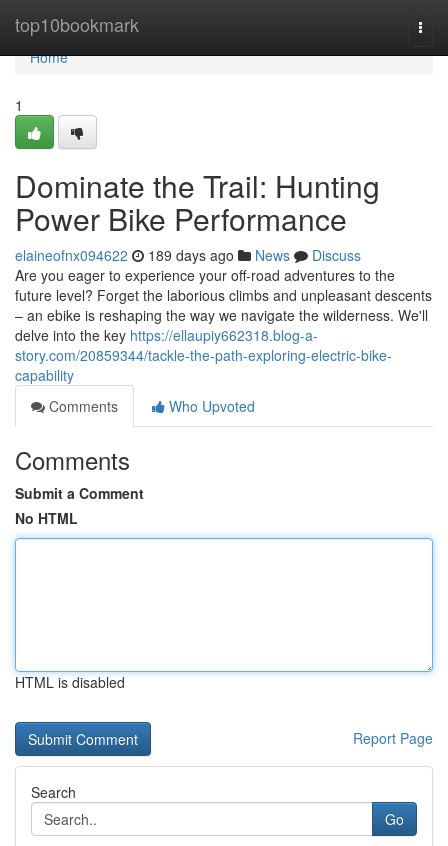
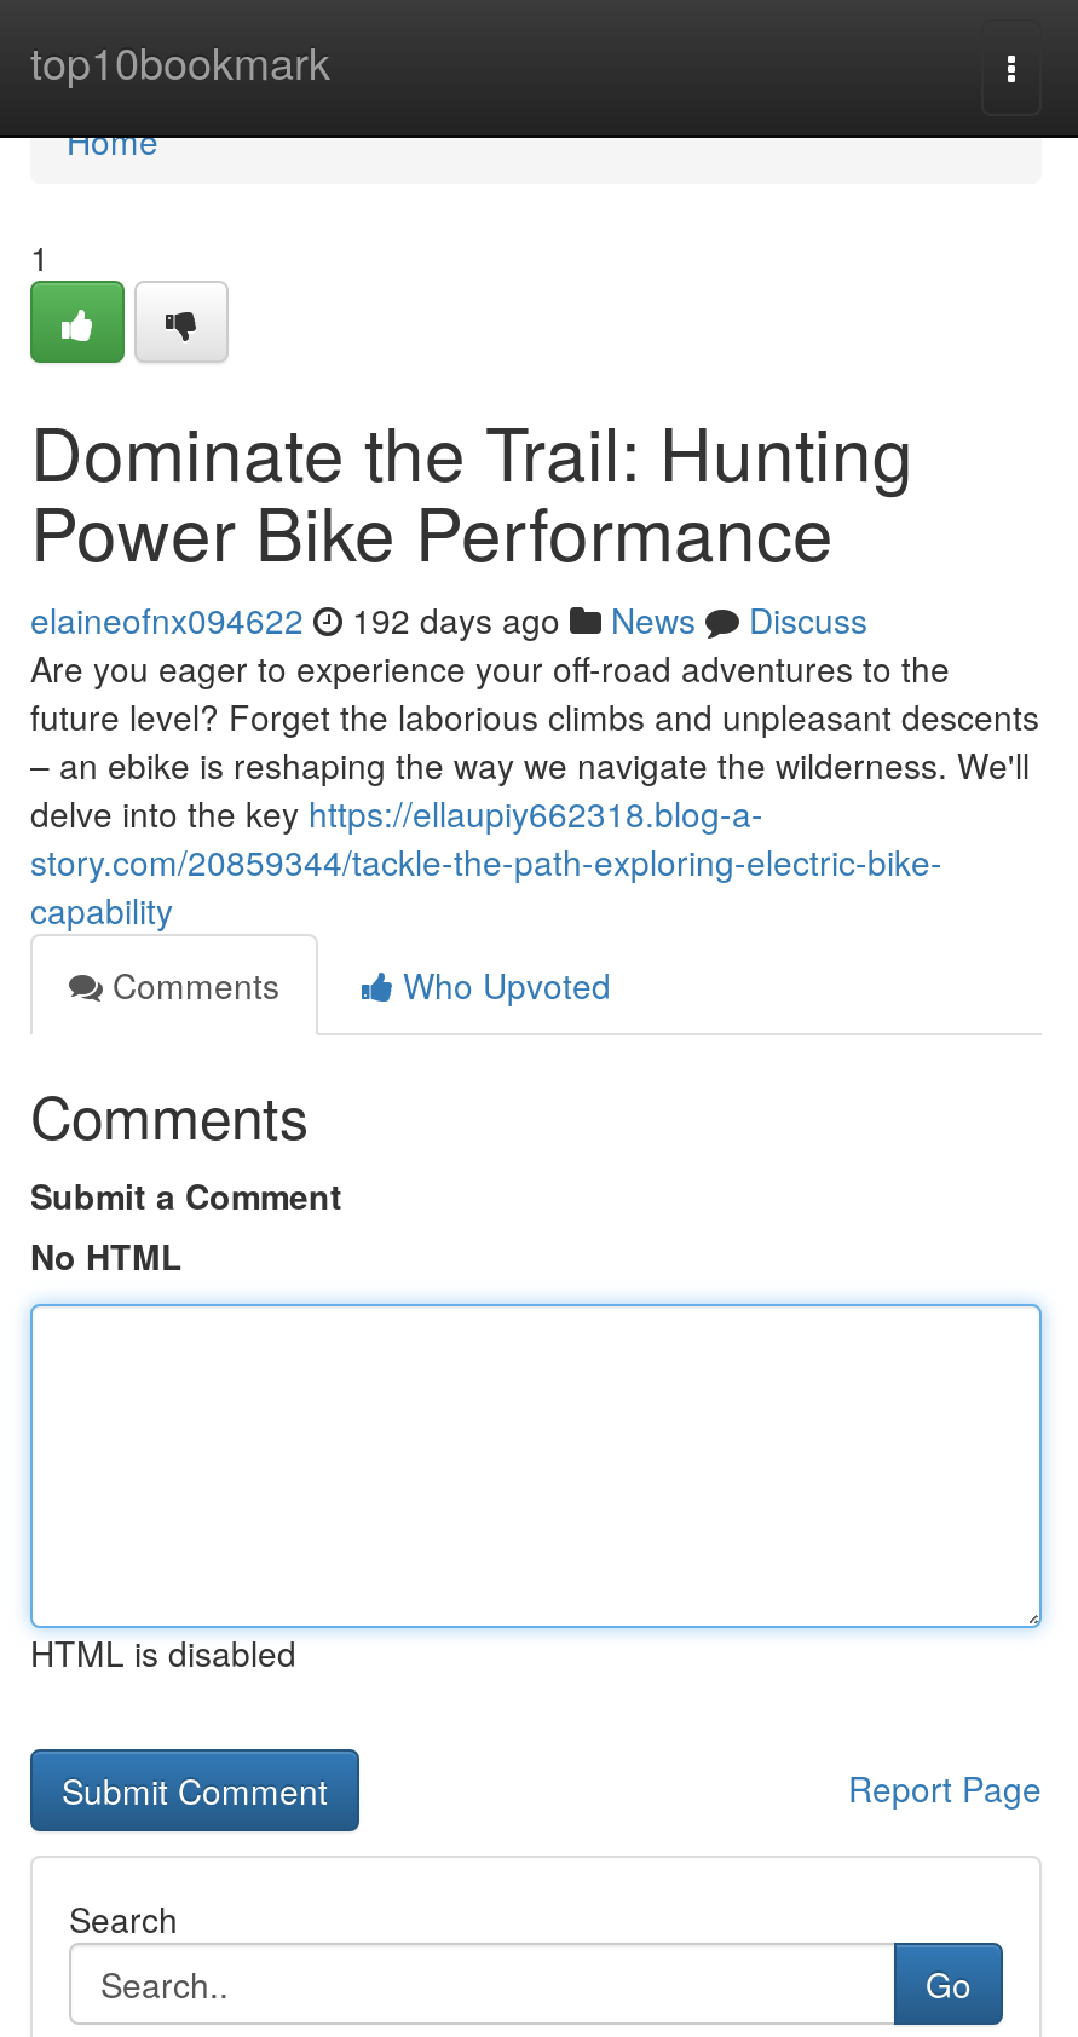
- elaineofnx094622 189 days ago News Discuss
+ elaineofnx094622 192 days ago News Discuss
